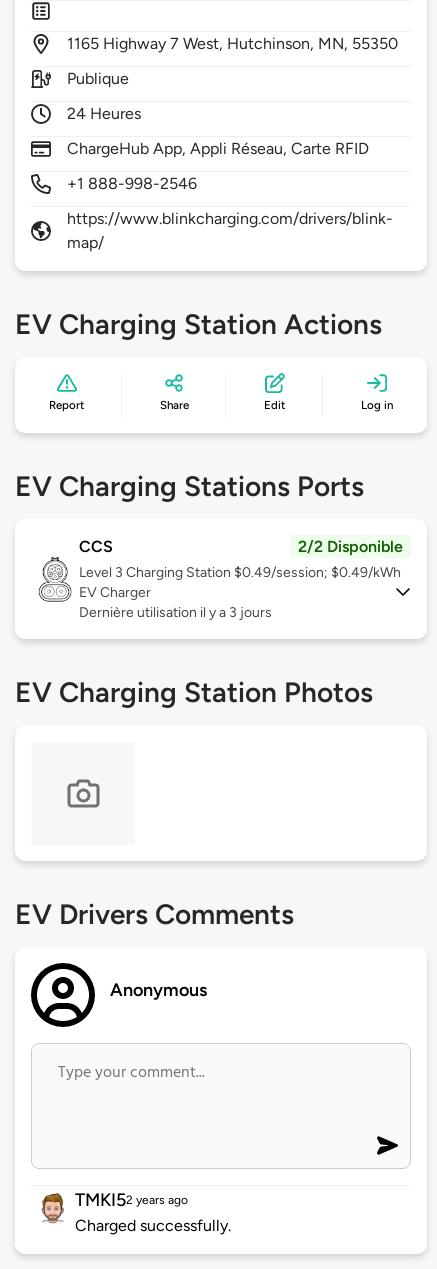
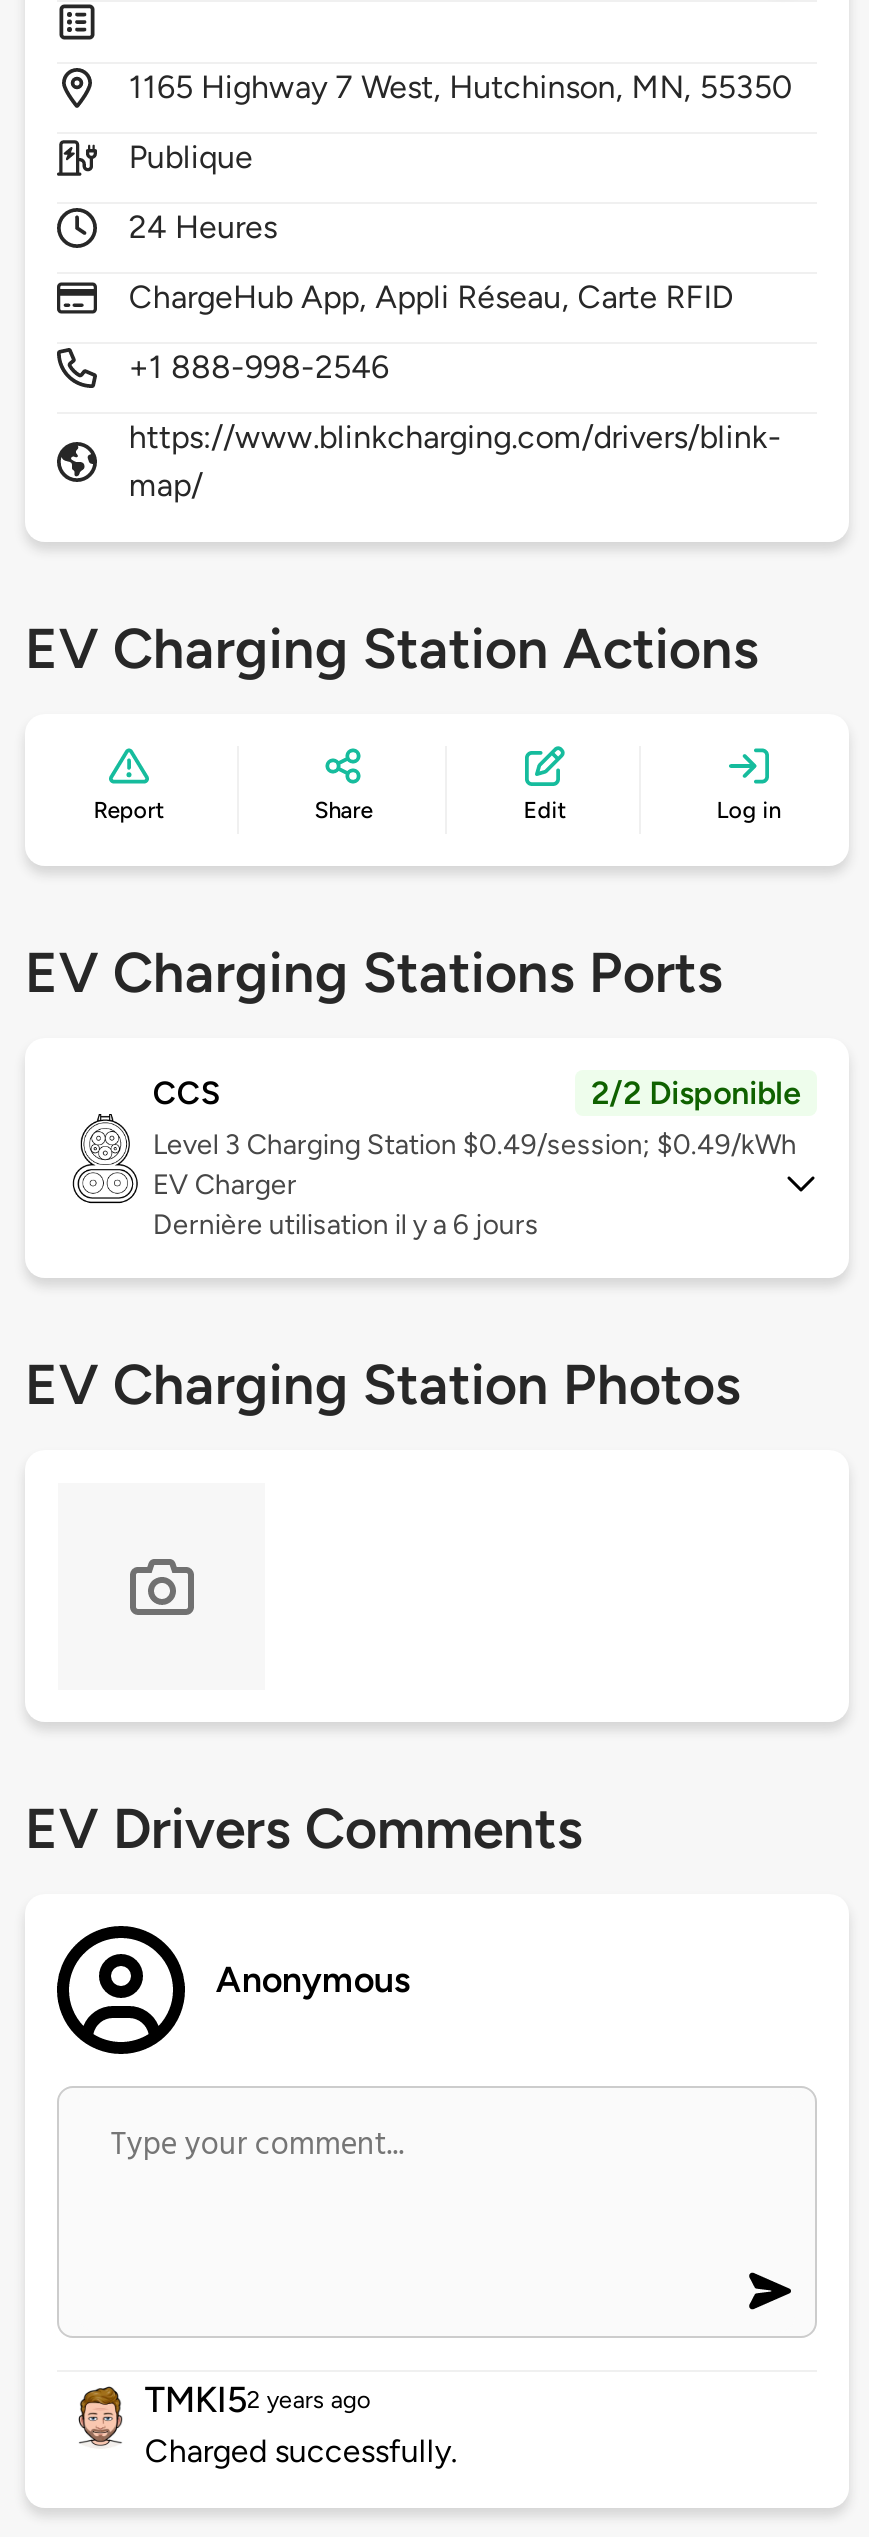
- Dernière utilisation il y a 3 jours
+ Dernière utilisation il y a 6 jours
